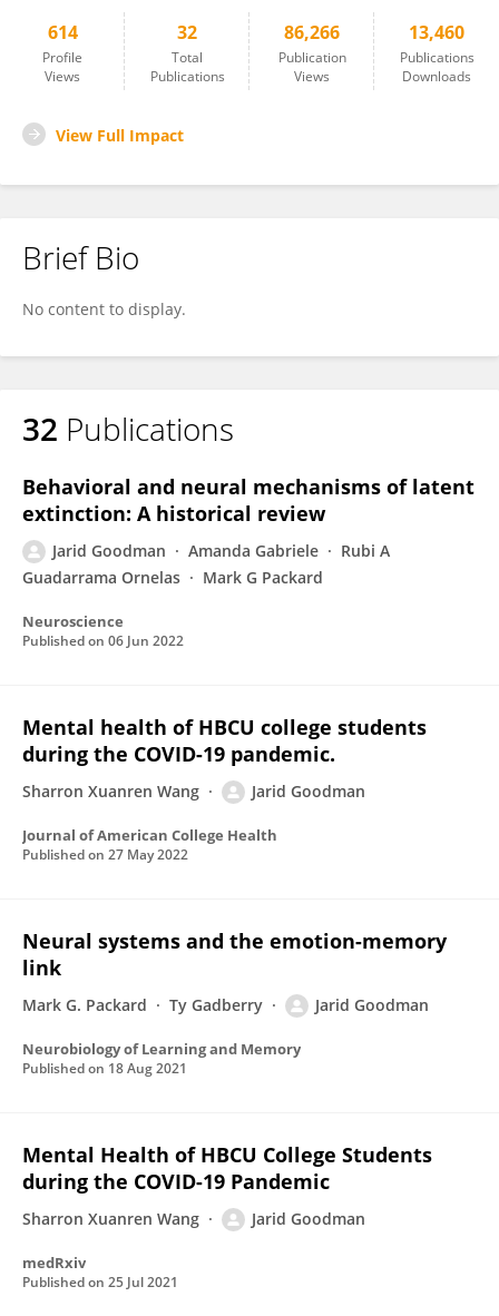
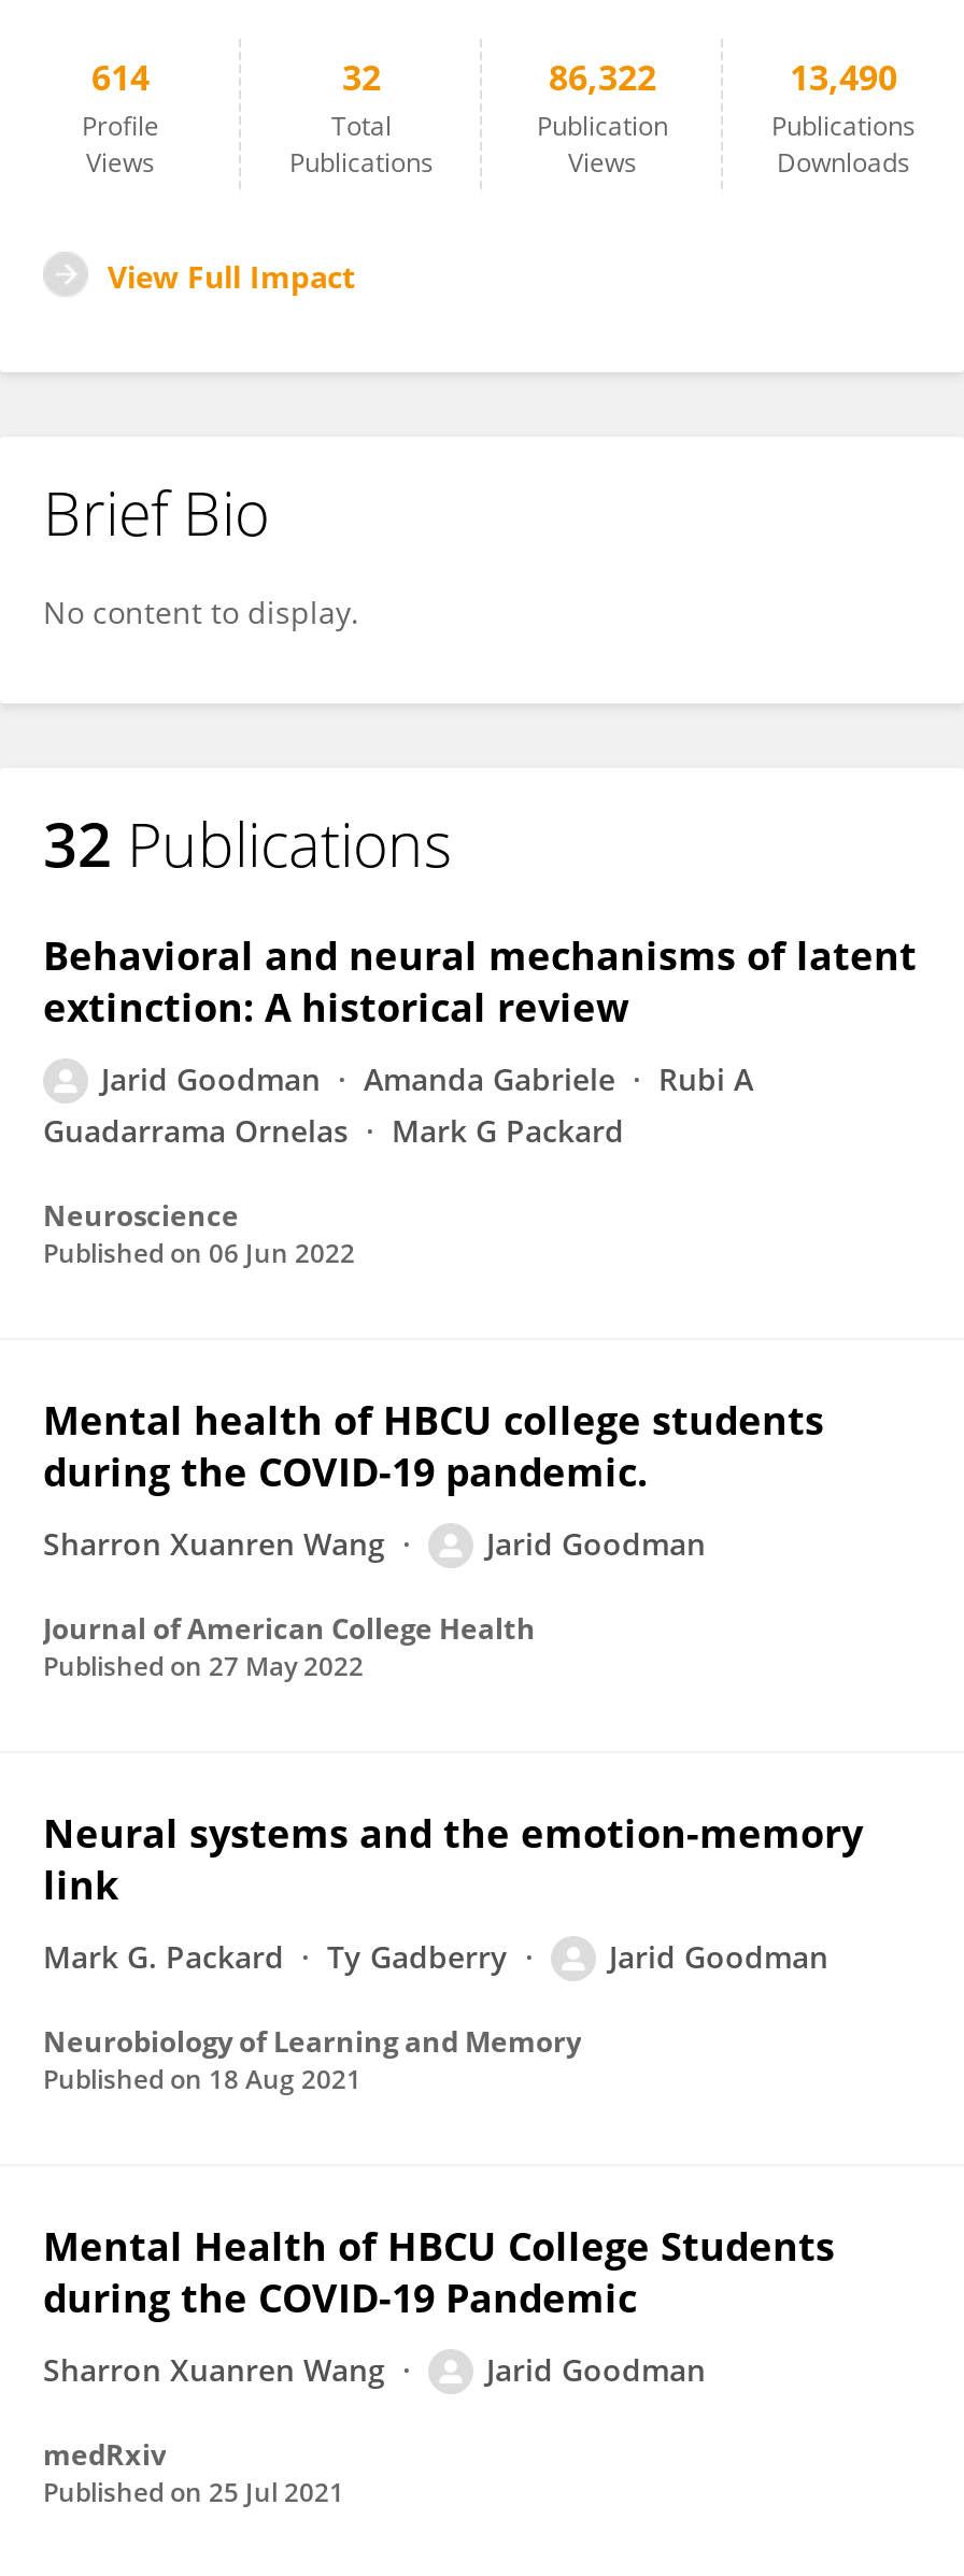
- 86,266
+ 86,322

- 13,460
+ 13,490
